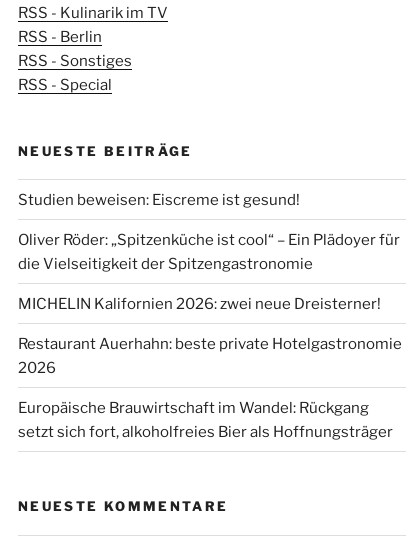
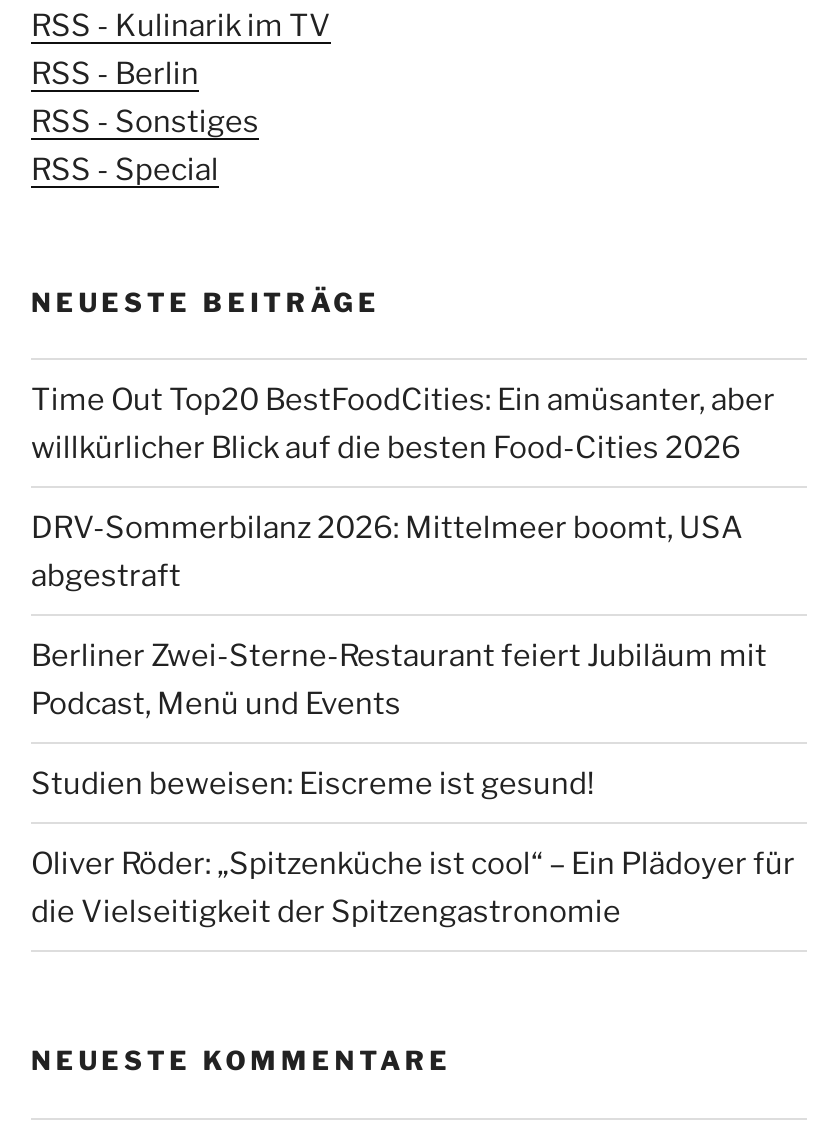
+ Time Out Top20 BestFoodCities: Ein amüsanter, aber
+ willkürlicher Blick auf die besten Food-Cities 2026
+ DRV-Sommerbilanz 2026: Mittelmeer boomt, USA
+ abgestraft
+ Berliner Zwei-Sterne-Restaurant feiert Jubiläum mit
+ Podcast, Menü und Events

moved down: Studien beweisen: Eiscreme ist gesund! | Oliver Röder: „Spitzenküche ist cool“ – Ein Plädoyer für | die Vielseitigkeit der Spitzengastronomie

- MICHELIN Kalifornien 2026: zwei neue Dreisterner!
- Restaurant Auerhahn: beste private Hotelgastronomie
- 2026
- Europäische Brauwirtschaft im Wandel: Rückgang
- setzt sich fort, alkoholfreies Bier als Hoffnungsträger
